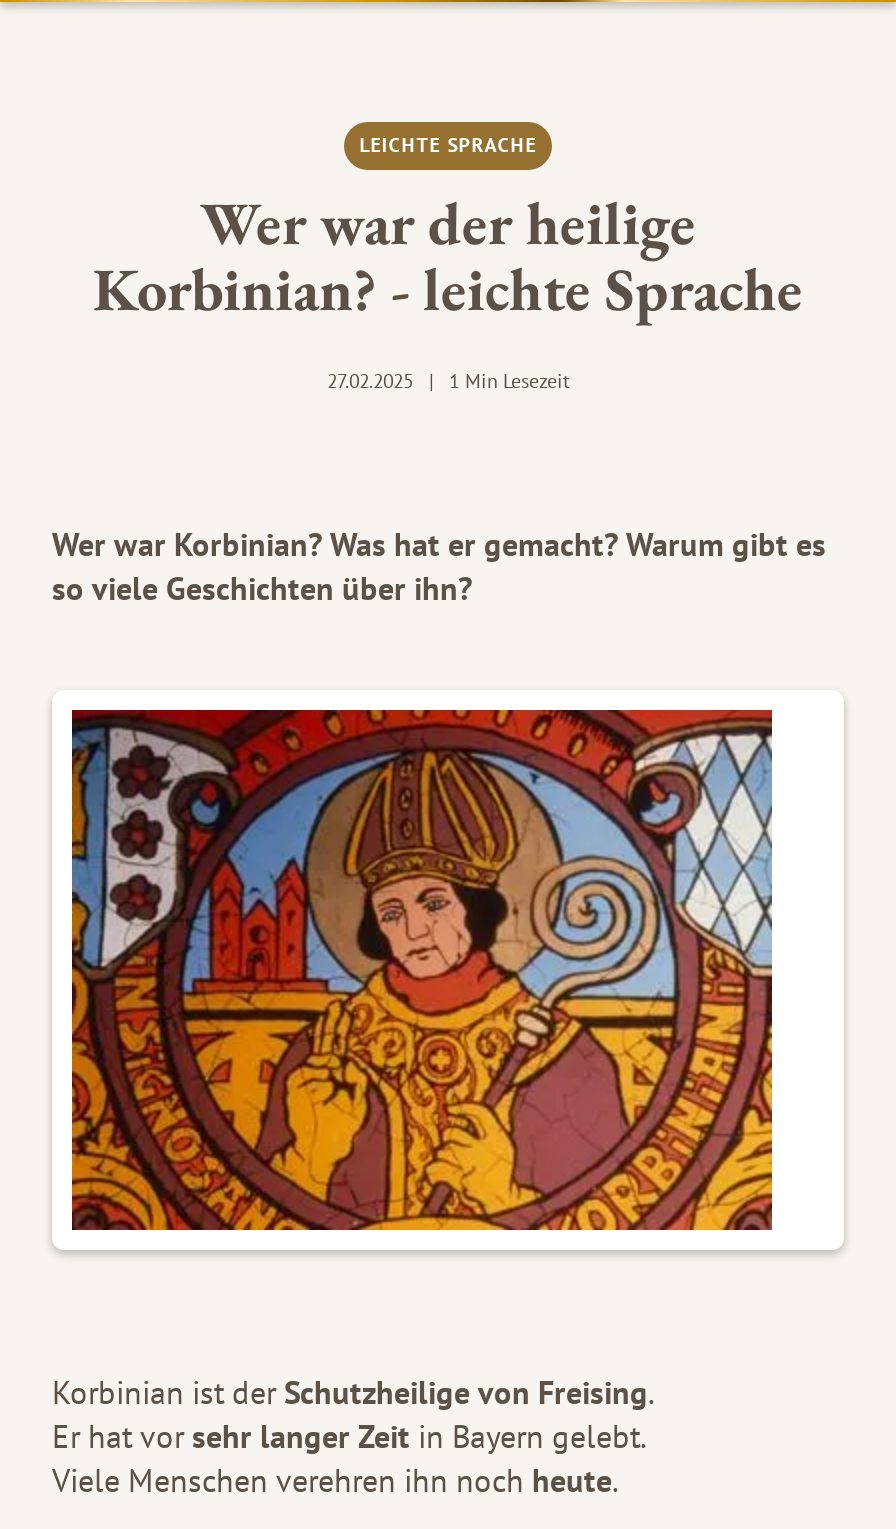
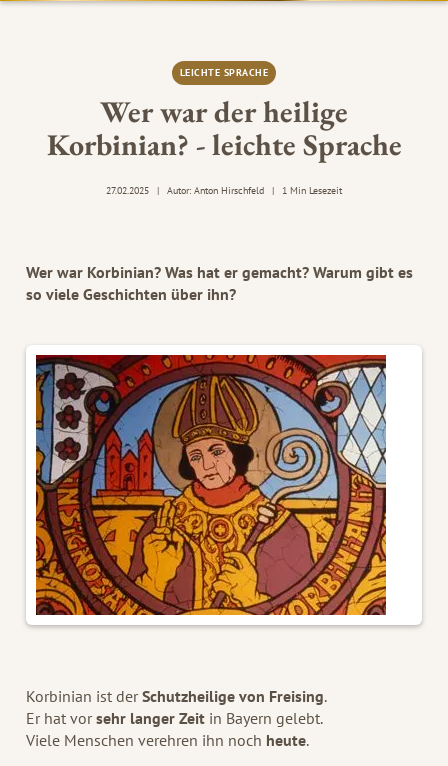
+ Autor: Anton Hirschfeld
